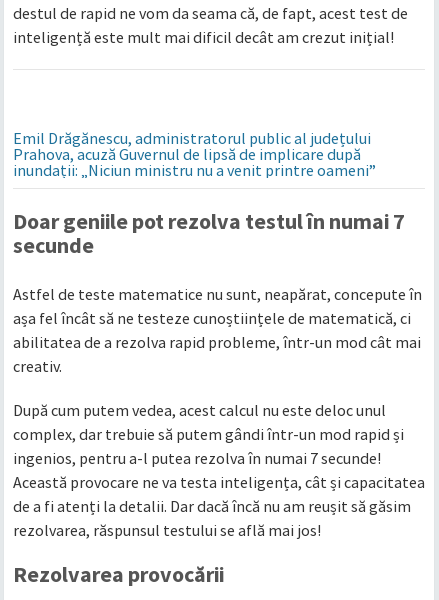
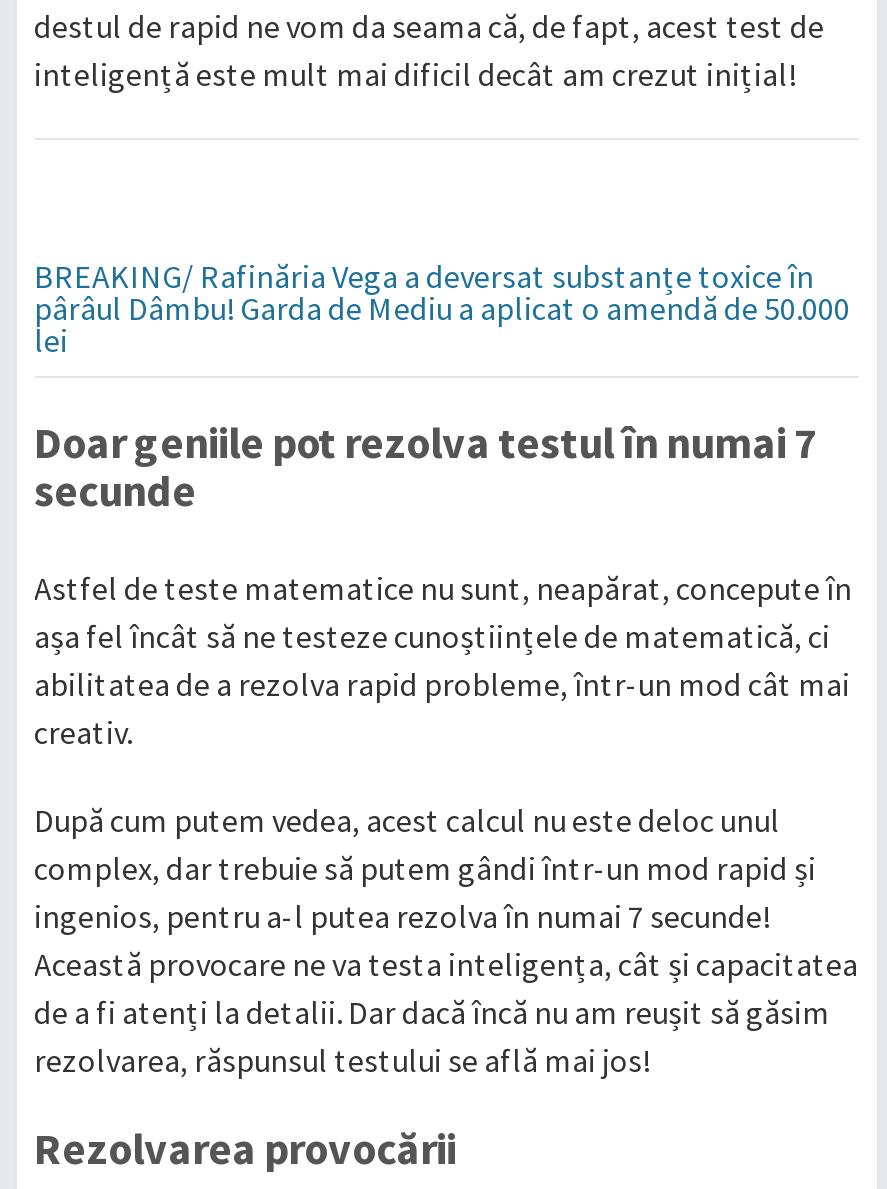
- Emil Drăgănescu, administratorul public al județului
- Prahova, acuză Guvernul de lipsă de implicare după
- inundații: „Niciun ministru nu a venit printre oameni”
+ BREAKING/ Rafinăria Vega a deversat substanțe toxice în
+ pârâul Dâmbu! Garda de Mediu a aplicat o amendă de 50.000
+ lei
